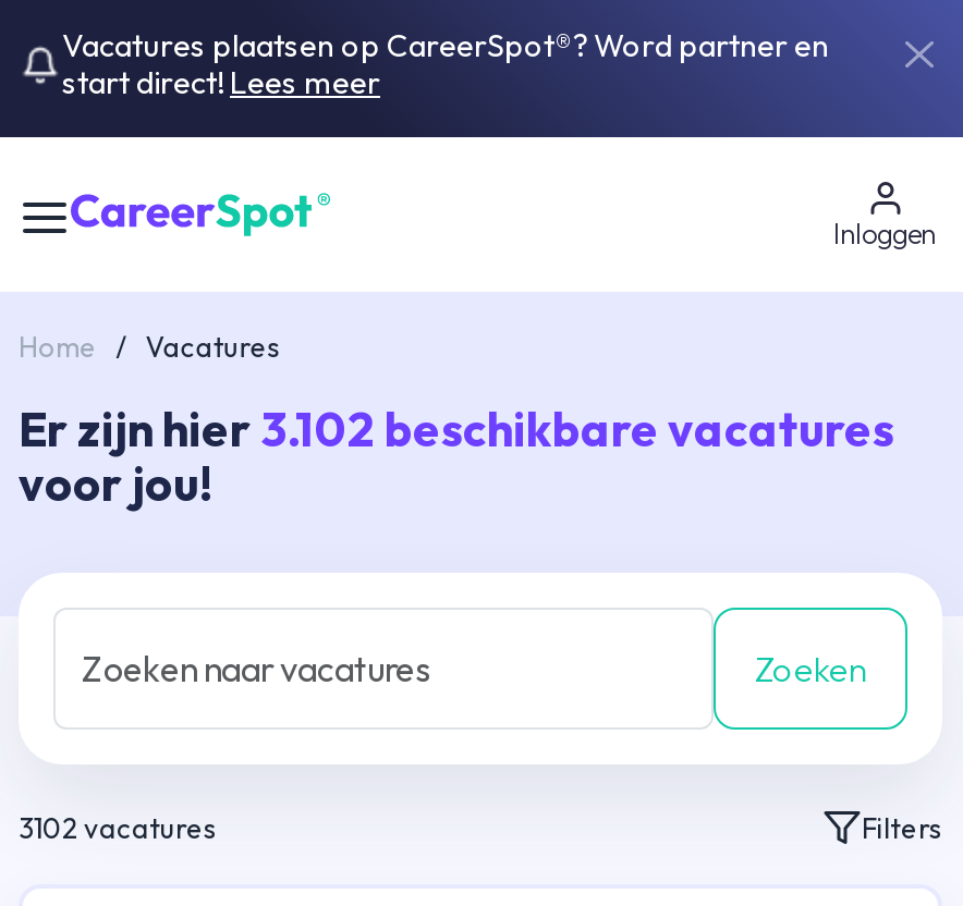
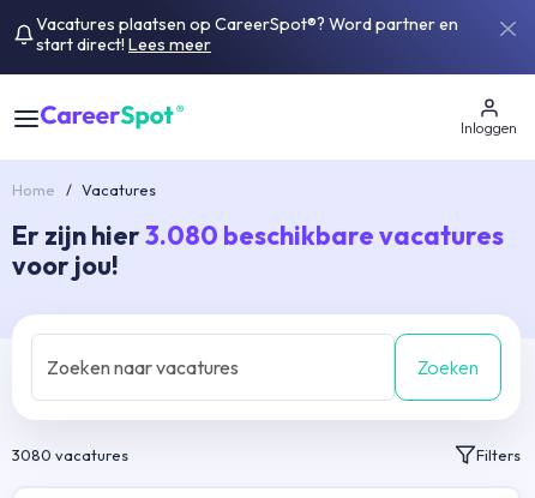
- Er zijn hier 3.102 beschikbare vacatures
+ Er zijn hier 3.080 beschikbare vacatures

- 3102 vacatures
+ 3080 vacatures
